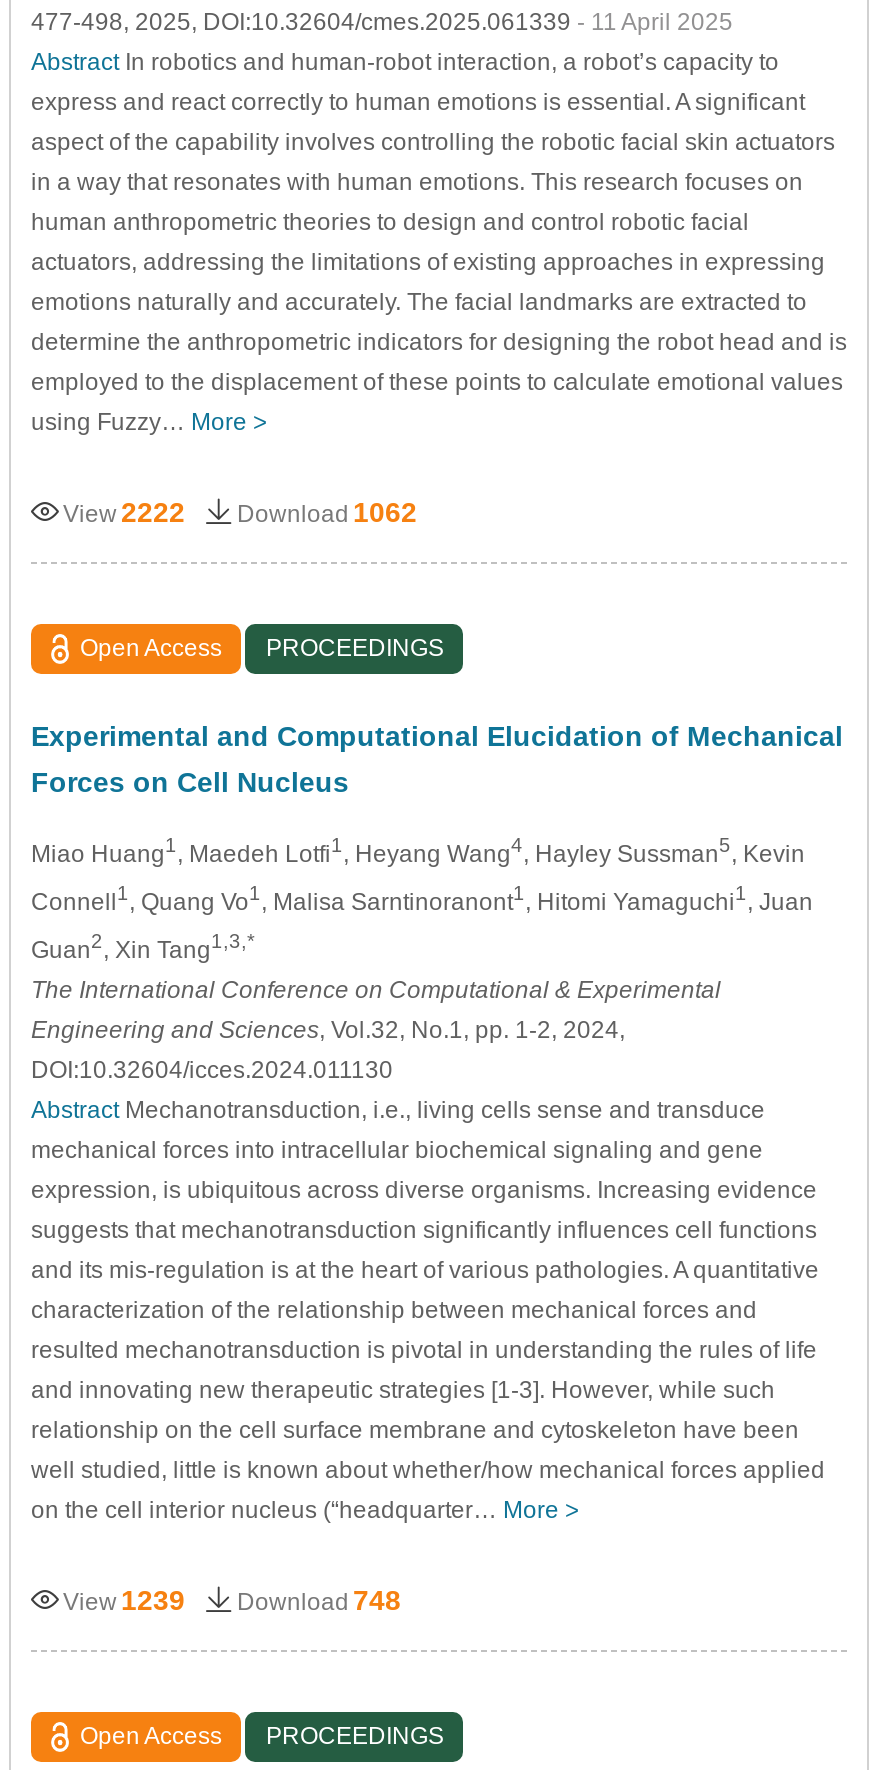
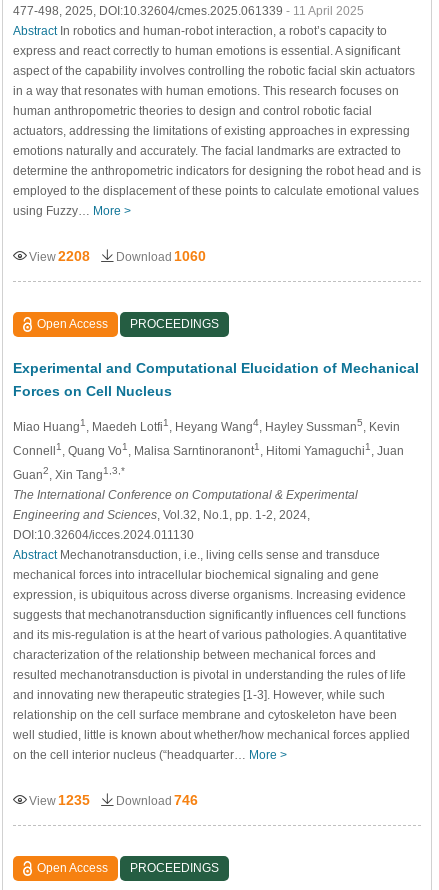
- View 2222
+ View 2208

- Download 1062
+ Download 1060

- View 1239
+ View 1235

- Download 748
+ Download 746
